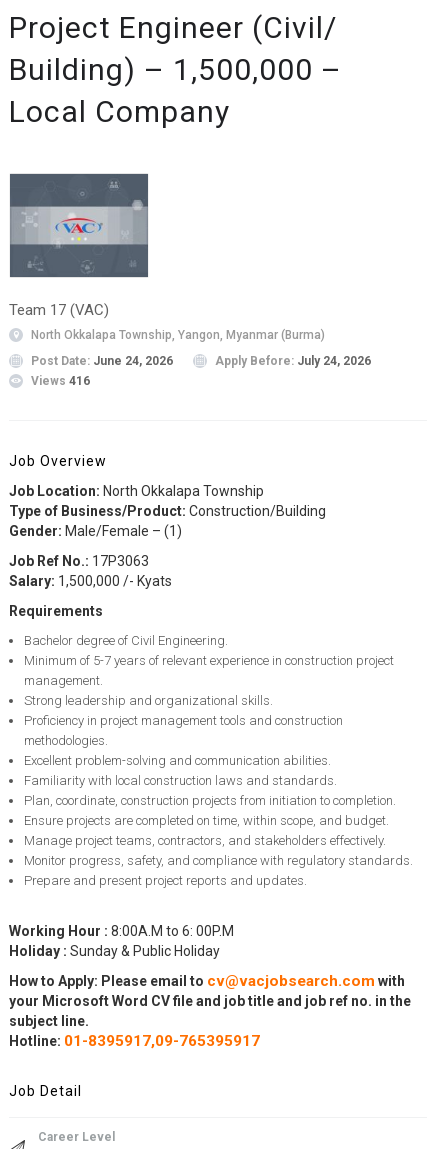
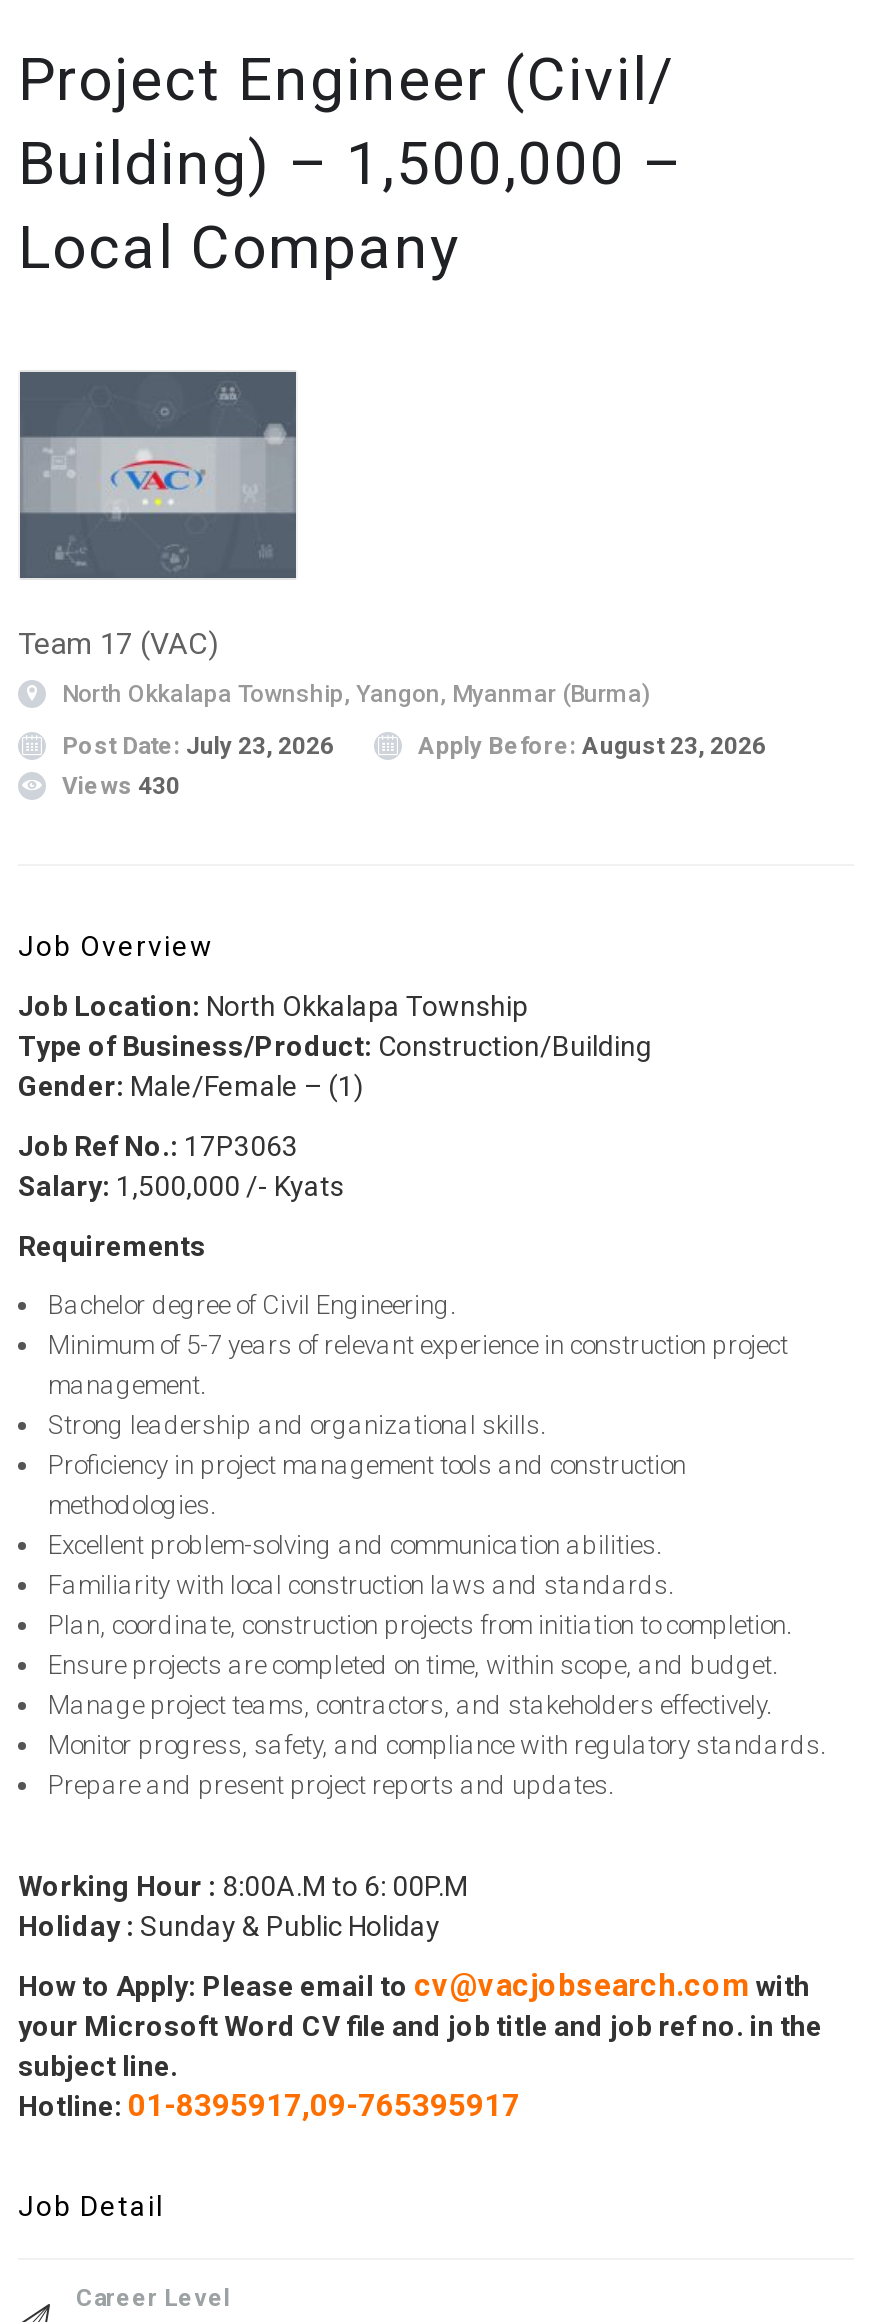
- Post Date: June 24, 2026
+ Post Date: July 23, 2026

- Apply Before: July 24, 2026
+ Apply Before: August 23, 2026

- Views 416
+ Views 430
